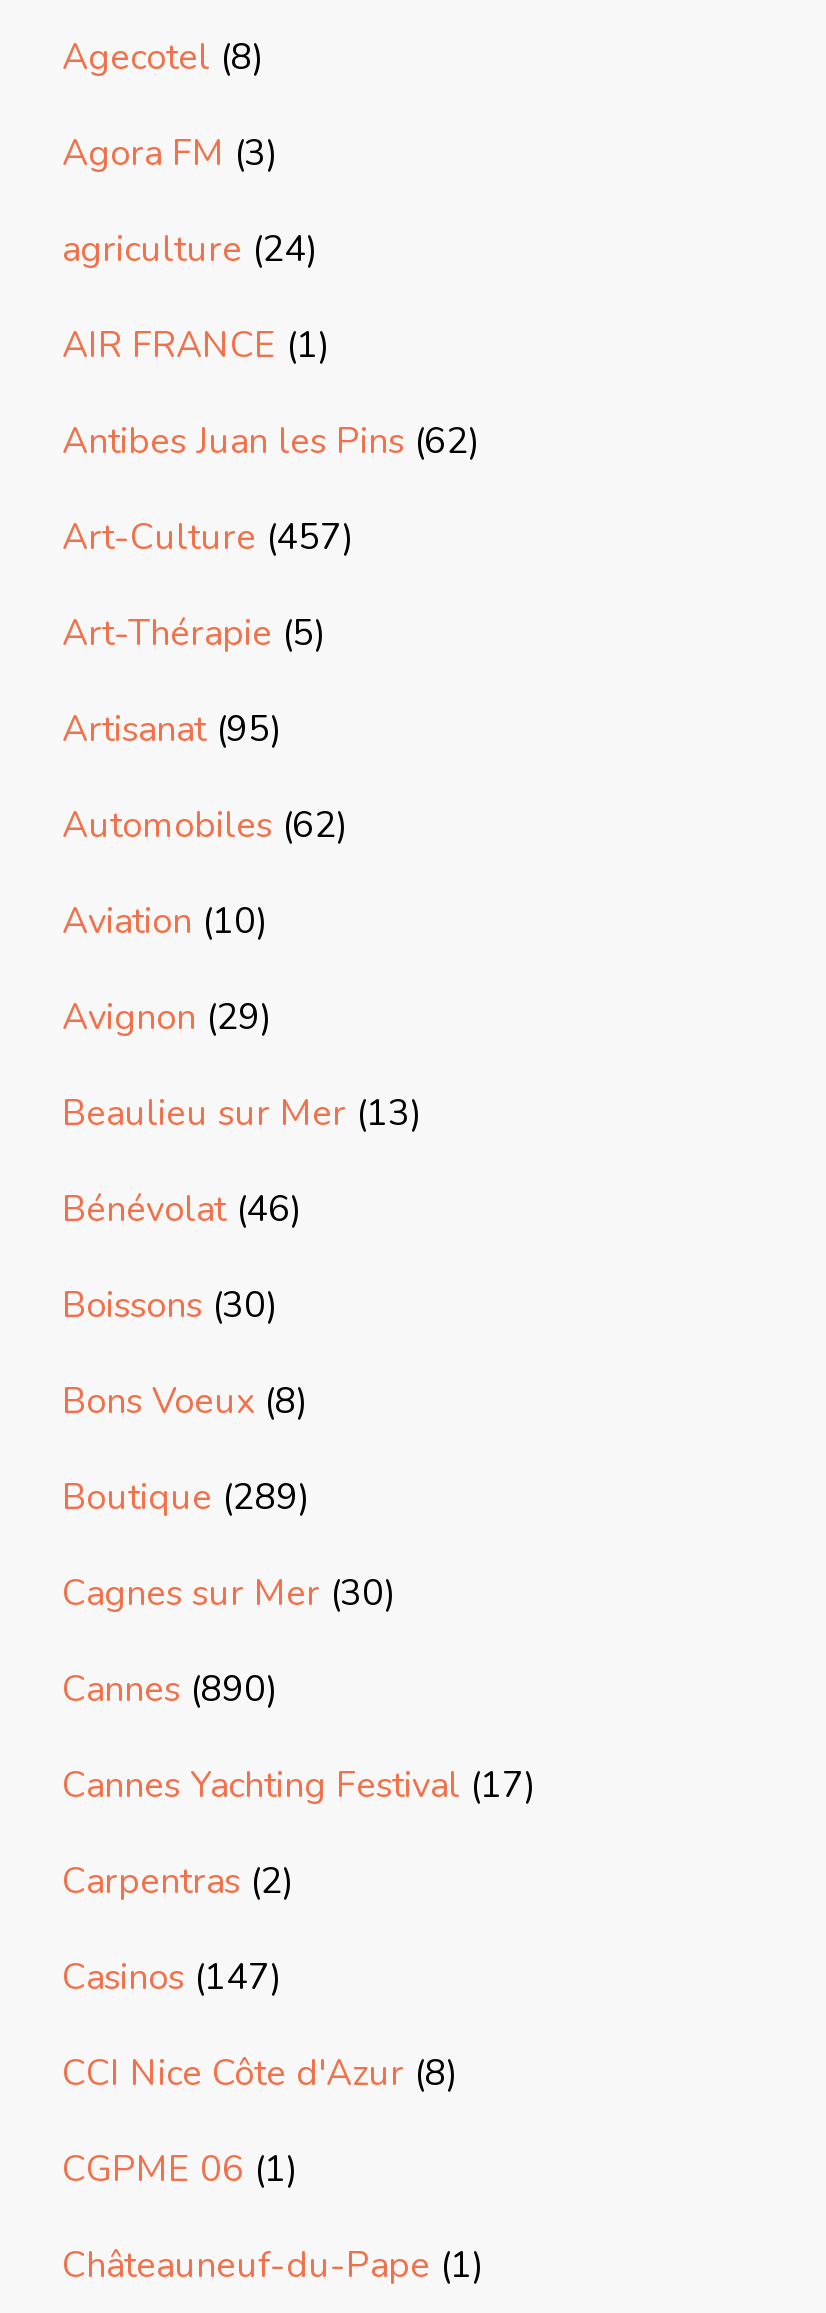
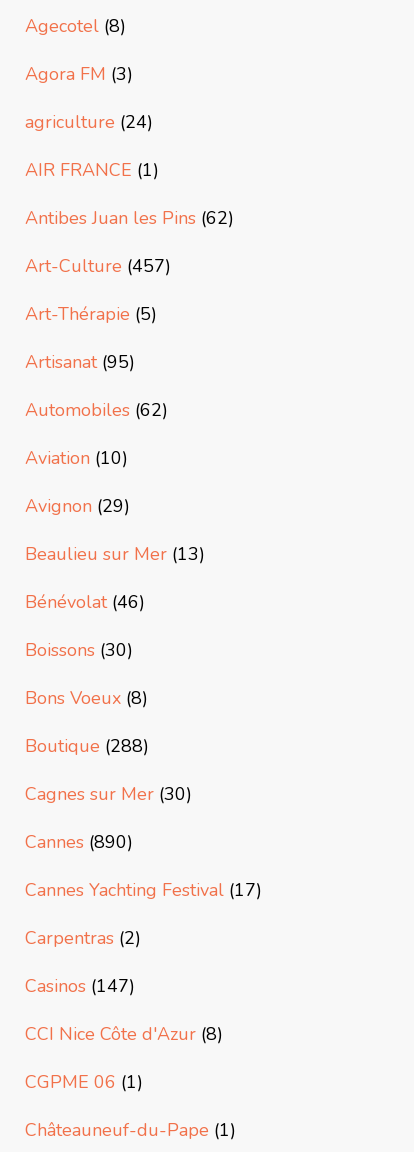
- Boutique (289)
+ Boutique (288)
